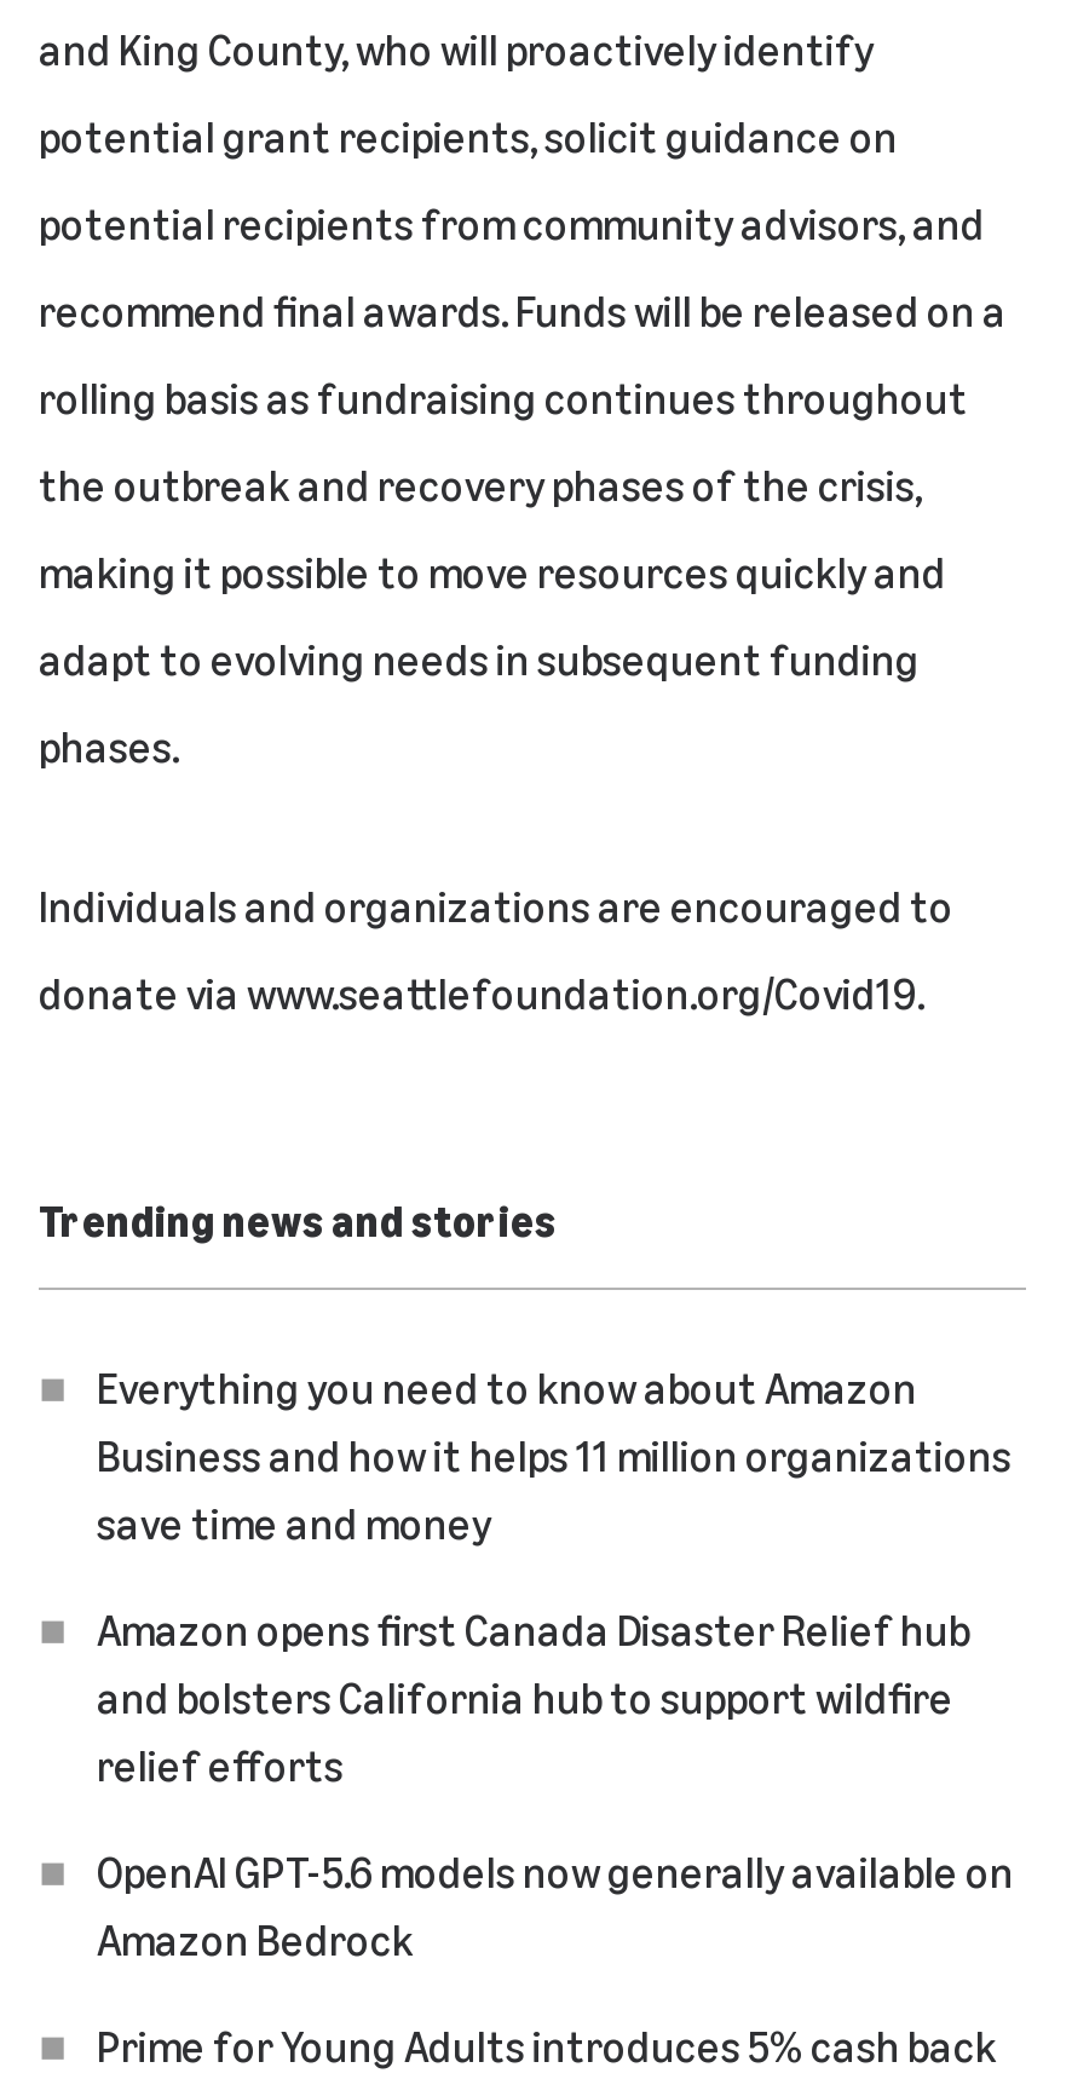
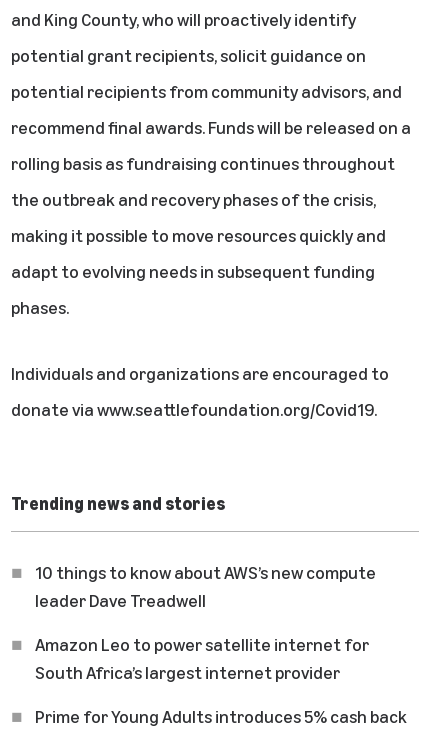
- Everything you need to know about Amazon
- Business and how it helps 11 million organizations
- save time and money
- Amazon opens first Canada Disaster Relief hub
- and bolsters California hub to support wildfire
- relief efforts
- OpenAI GPT-5.6 models now generally available on
- Amazon Bedrock
+ 10 things to know about AWS’s new compute
+ leader Dave Treadwell
+ Amazon Leo to power satellite internet for
+ South Africa’s largest internet provider
